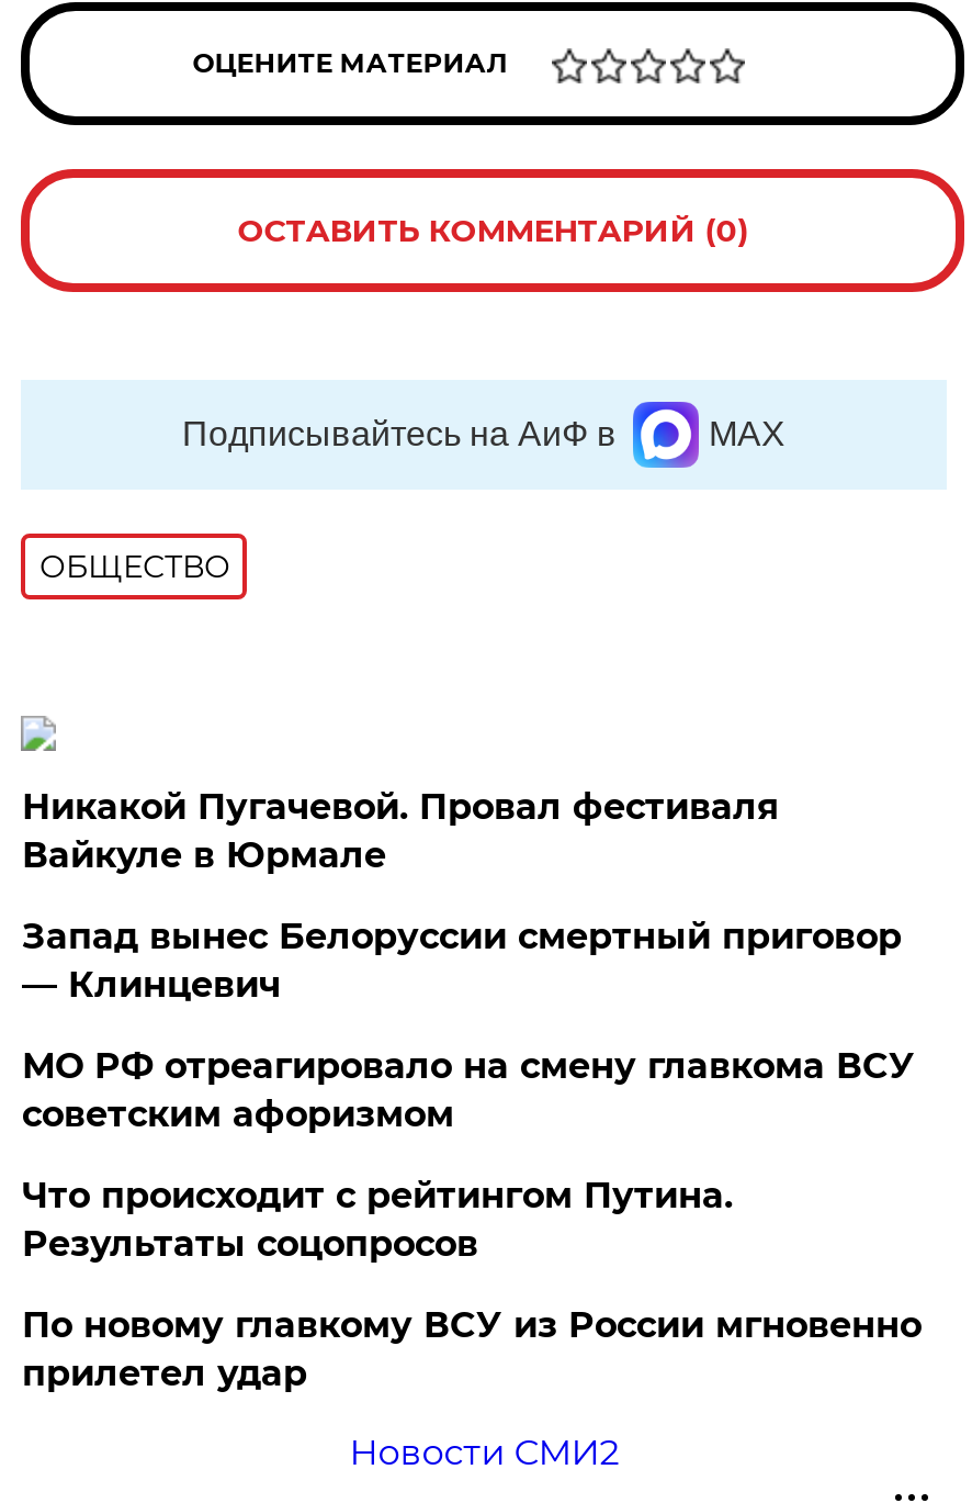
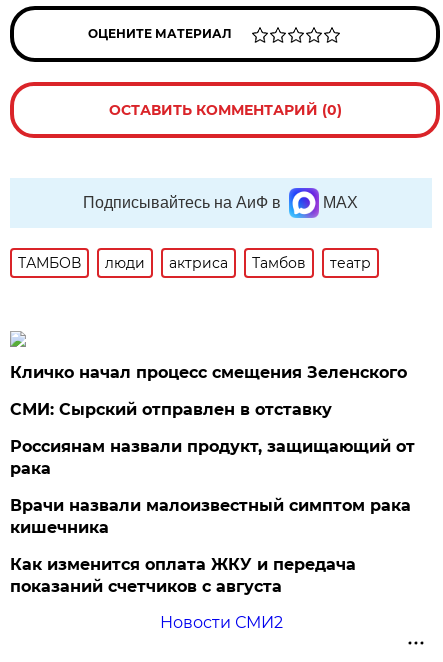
- ОБЩЕСТВО
+ ТАМБОВ
+ люди
+ актриса
+ Тамбов
+ театр

- Никакой Пугачевой. Провал фестиваля
- Вайкуле в Юрмале
+ Кличко начал процесс смещения Зеленского

- Запад вынес Белоруссии смертный приговор
- — Клинцевич
+ СМИ: Сырский отправлен в отставку

- МО РФ отреагировало на смену главкома ВСУ
- советским афоризмом
+ Россиянам назвали продукт, защищающий от
+ рака

- Что происходит с рейтингом Путина.
- Результаты соцопросов
+ Врачи назвали малоизвестный симптом рака
+ кишечника

- По новому главкому ВСУ из России мгновенно
- прилетел удар
+ Как изменится оплата ЖКУ и передача
+ показаний счетчиков с августа
